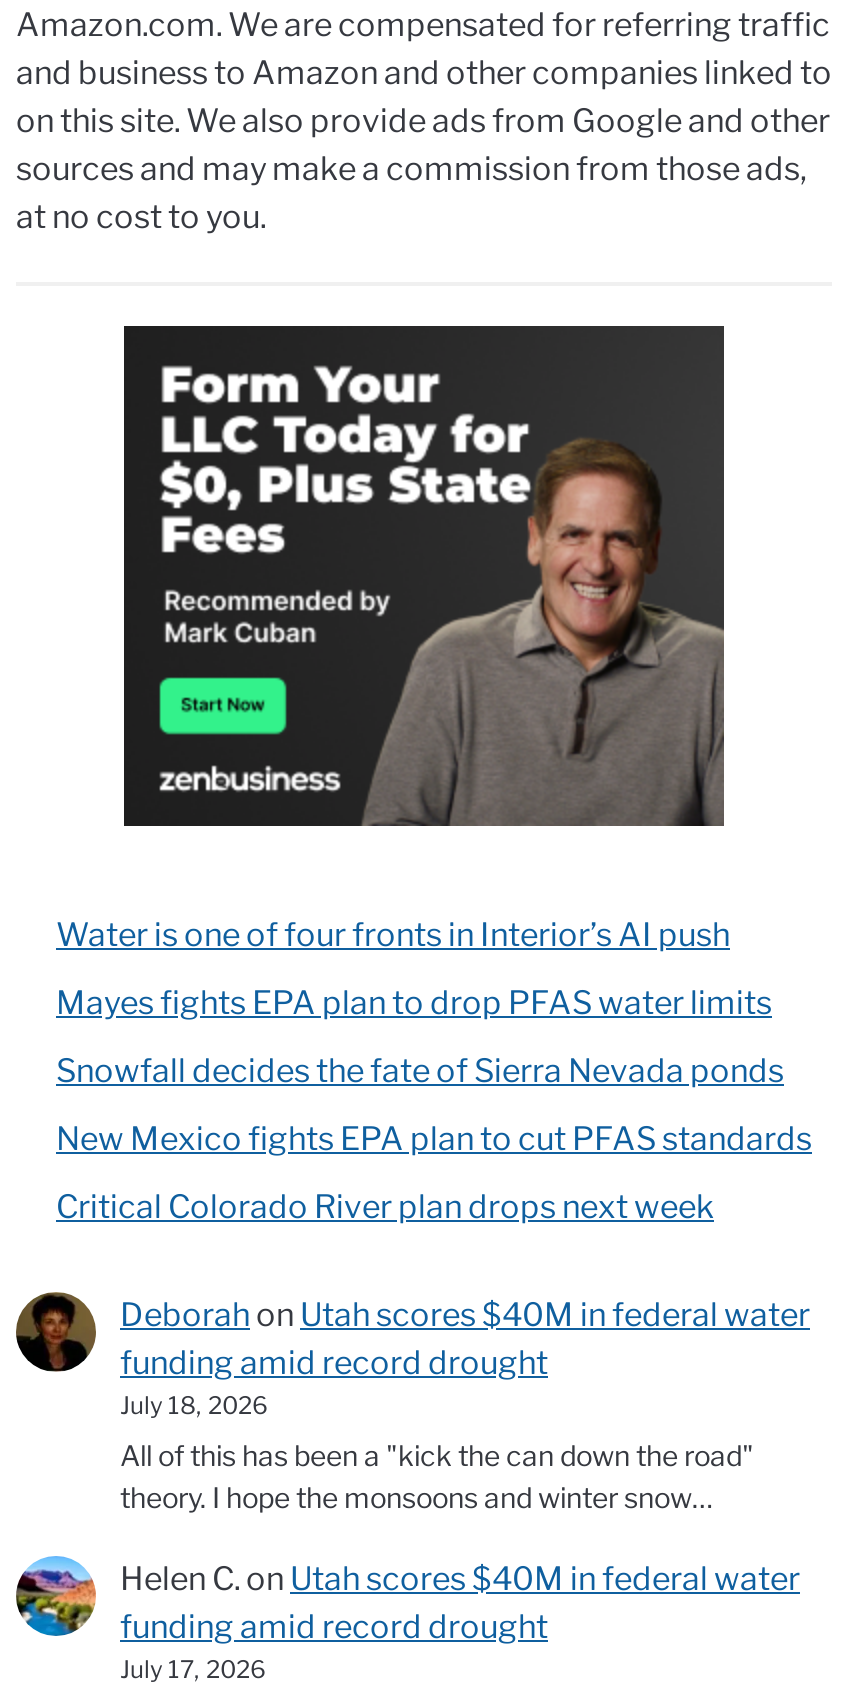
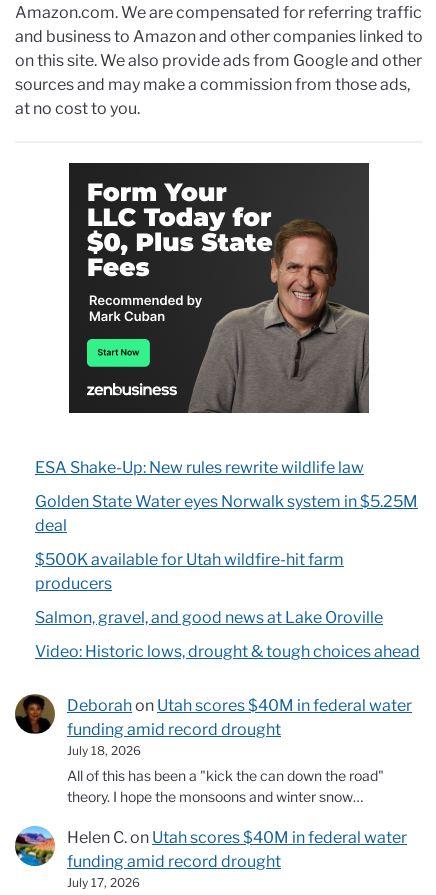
- Water is one of four fronts in Interior’s AI push
+ ESA Shake-Up: New rules rewrite wildlife law

- Mayes fights EPA plan to drop PFAS water limits
+ Golden State Water eyes Norwalk system in $5.25M
+ deal

- Snowfall decides the fate of Sierra Nevada ponds
+ $500K available for Utah wildfire-hit farm
+ producers

- New Mexico fights EPA plan to cut PFAS standards
+ Salmon, gravel, and good news at Lake Oroville

- Critical Colorado River plan drops next week
+ Video: Historic lows, drought & tough choices ahead
